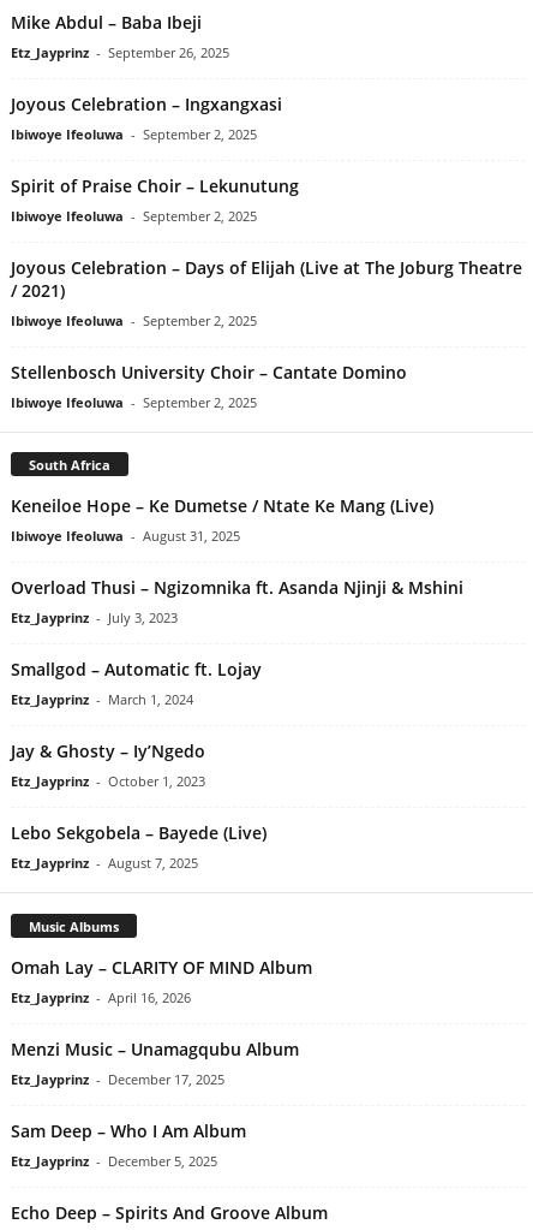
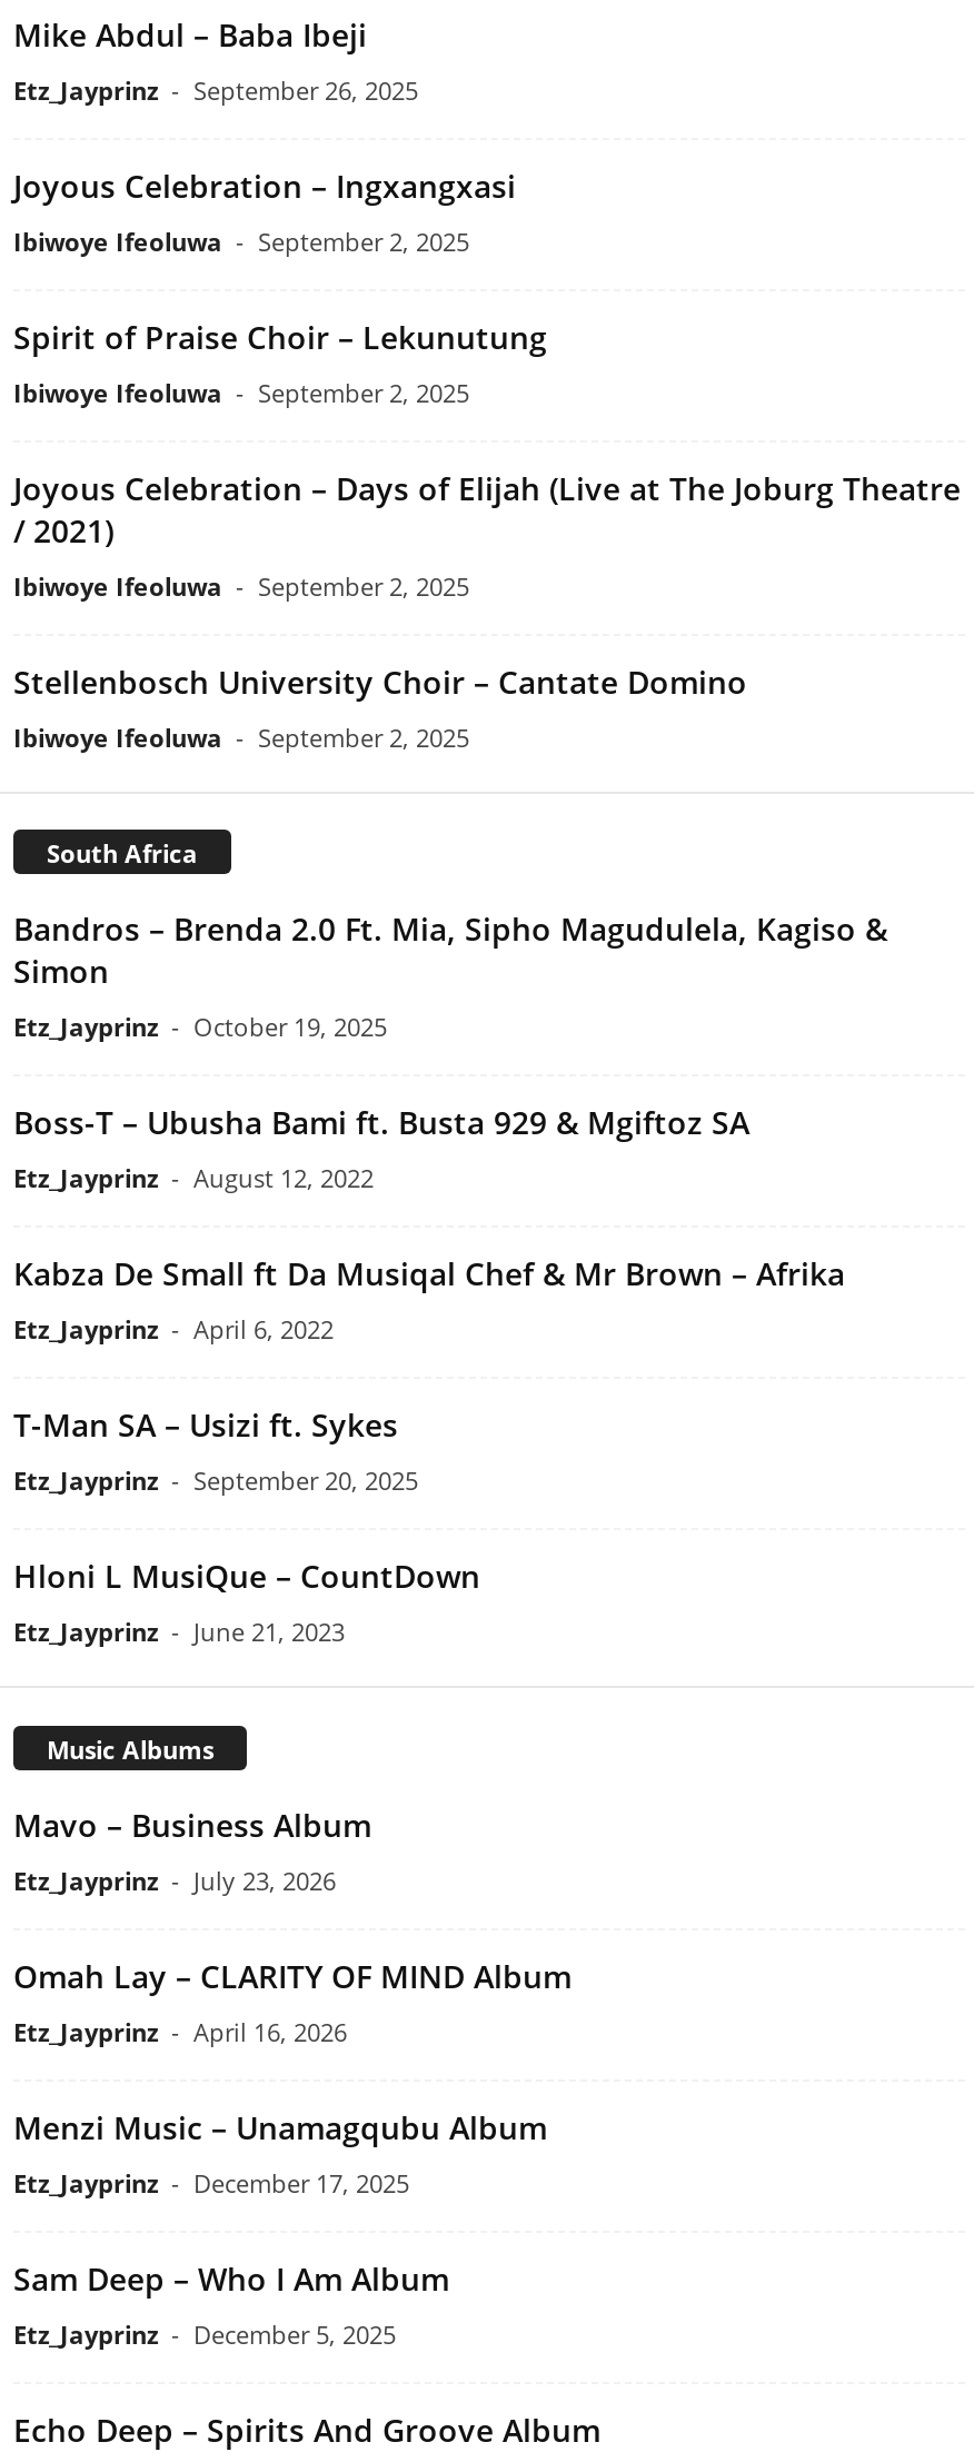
- Keneiloe Hope – Ke Dumetse / Ntate Ke Mang (Live)
- Ibiwoye Ifeoluwa - August 31, 2025
+ Bandros – Brenda 2.0 Ft. Mia, Sipho Magudulela, Kagiso &
+ Simon
+ Etz_Jayprinz - October 19, 2025

- Overload Thusi – Ngizomnika ft. Asanda Njinji & Mshini
- Etz_Jayprinz - July 3, 2023
+ Boss-T – Ubusha Bami ft. Busta 929 & Mgiftoz SA
+ Etz_Jayprinz - August 12, 2022

- Smallgod – Automatic ft. Lojay
- Etz_Jayprinz - March 1, 2024
+ Kabza De Small ft Da Musiqal Chef & Mr Brown – Afrika
+ Etz_Jayprinz - April 6, 2022

- Jay & Ghosty – Iy’Ngedo
- Etz_Jayprinz - October 1, 2023
+ T-Man SA – Usizi ft. Sykes
+ Etz_Jayprinz - September 20, 2025

- Lebo Sekgobela – Bayede (Live)
- Etz_Jayprinz - August 7, 2025
+ Hloni L MusiQue – CountDown
+ Etz_Jayprinz - June 21, 2023

+ Mavo – Business Album
+ Etz_Jayprinz - July 23, 2026
